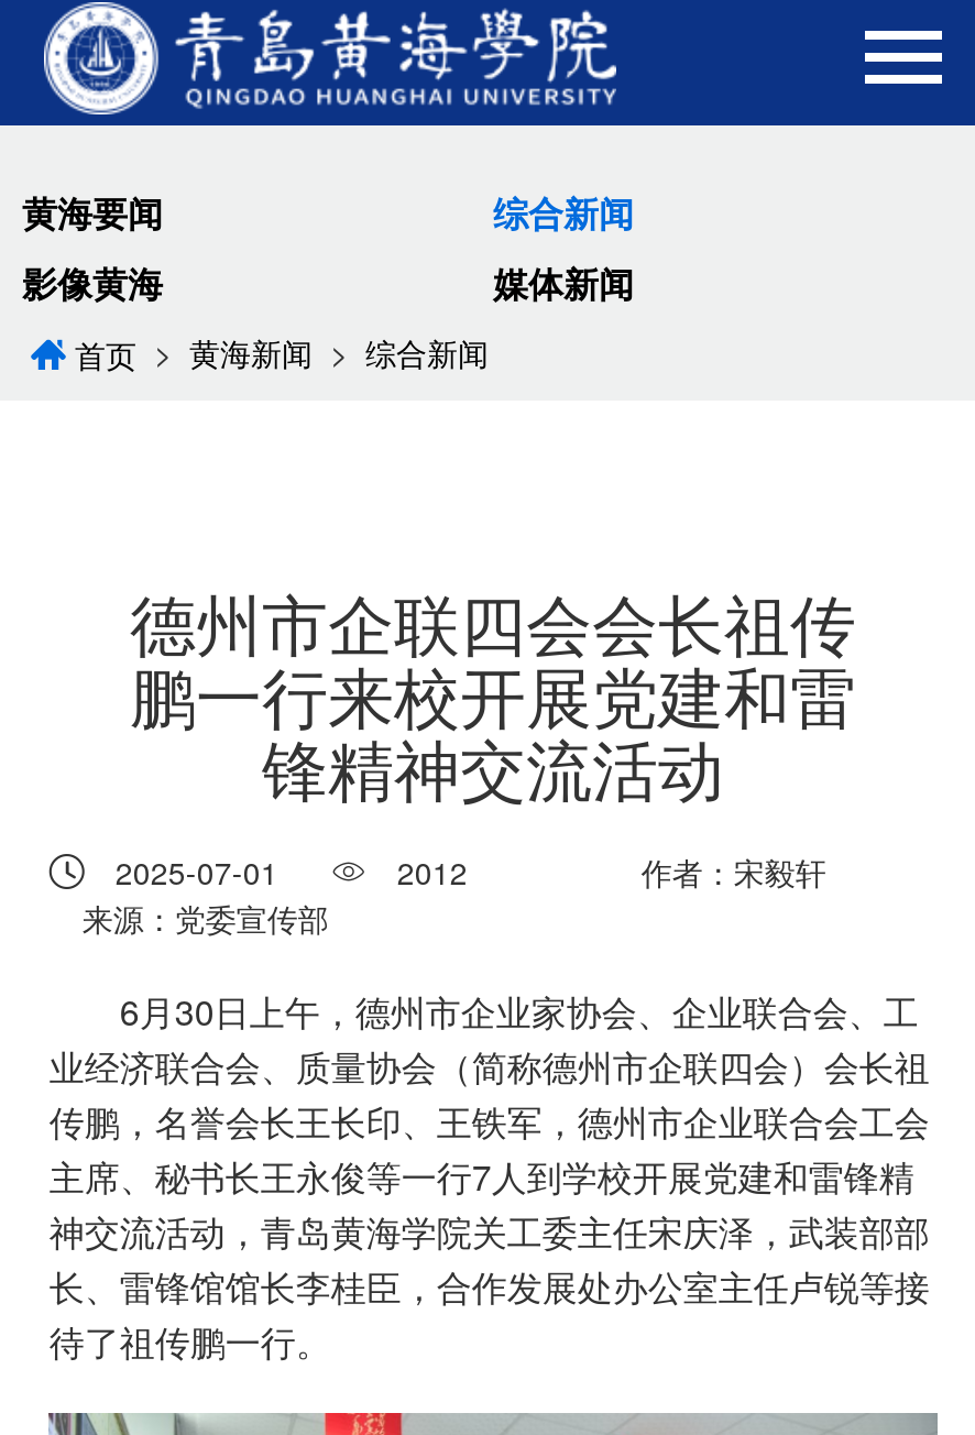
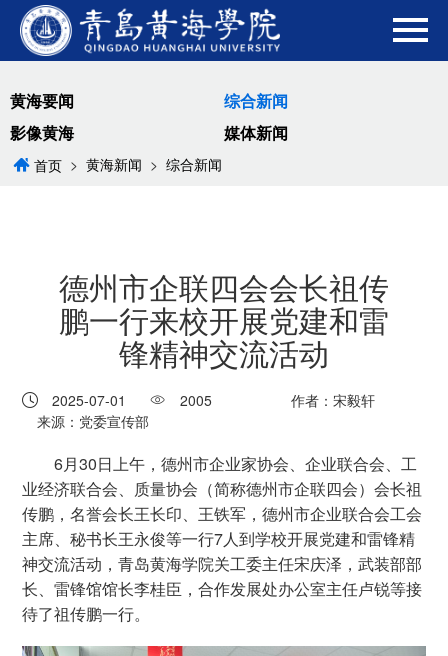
- 2012
+ 2005
